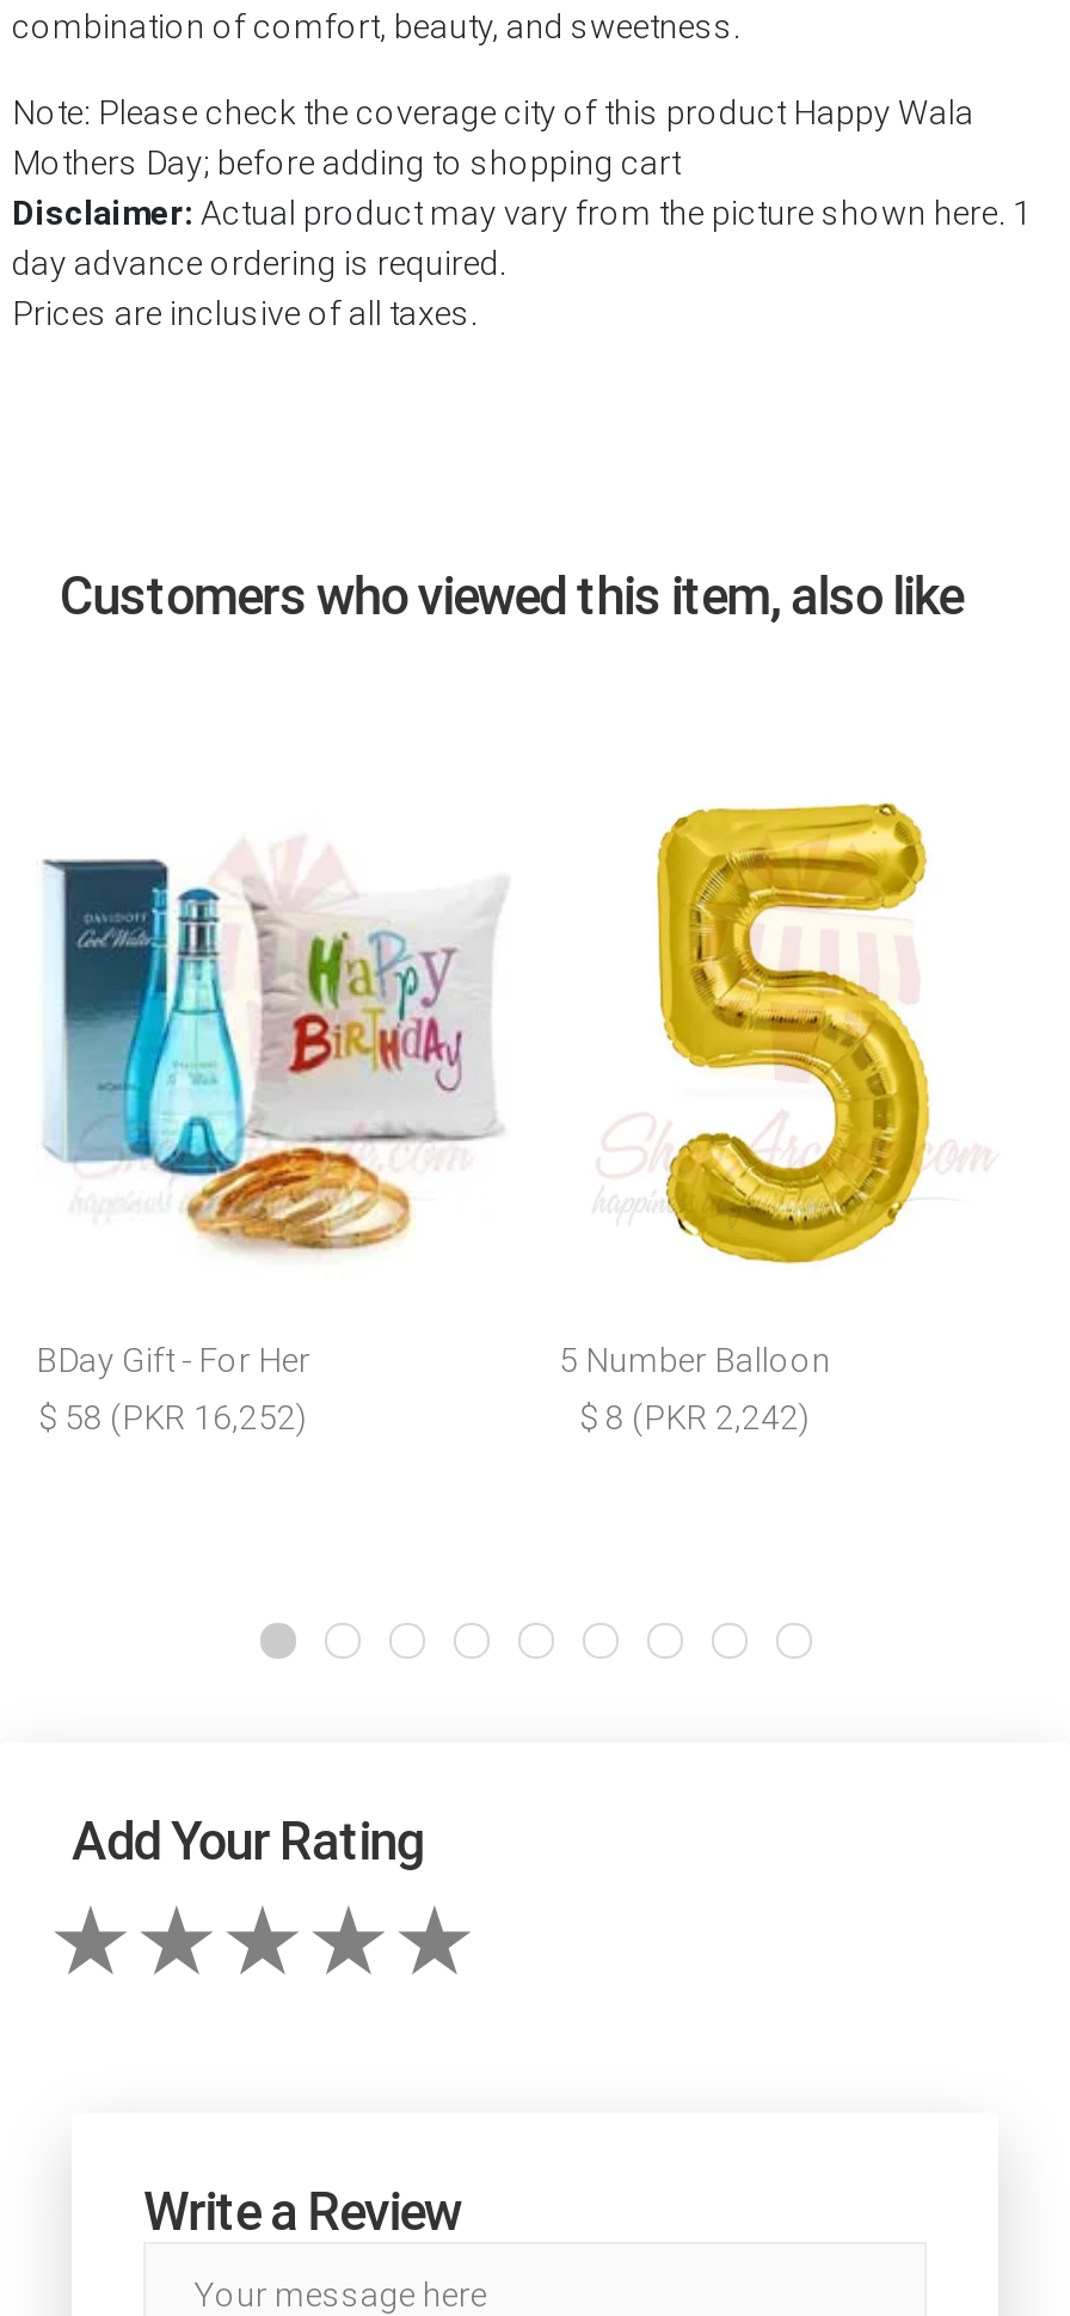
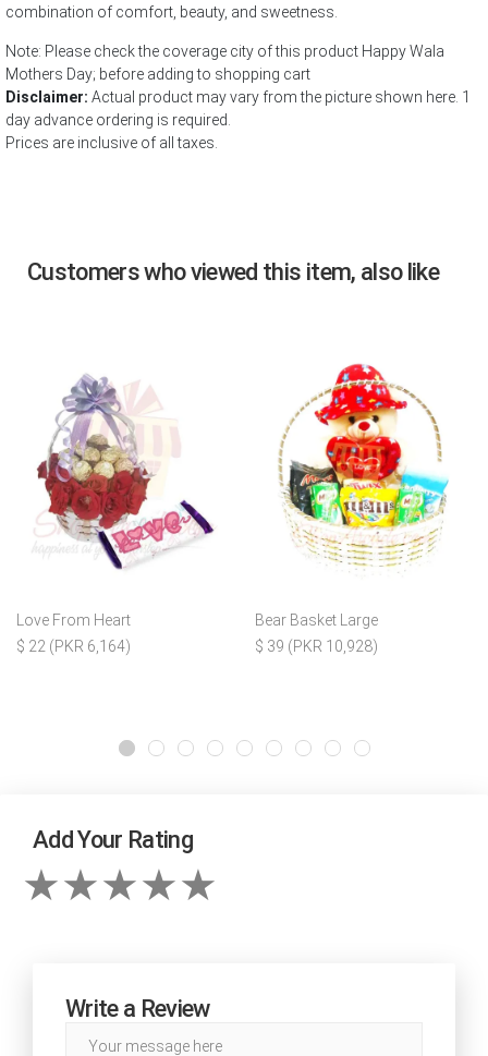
- [image]
- 5 Number Balloon
+ [image]
+ Bear Basket Large

- [image]
- BDay Gift - For Her
+ [image]
+ Love From Heart

- $ 58 (PKR 16,252)
+ $ 22 (PKR 6,164)

- $ 8 (PKR 2,242)
+ $ 39 (PKR 10,928)
